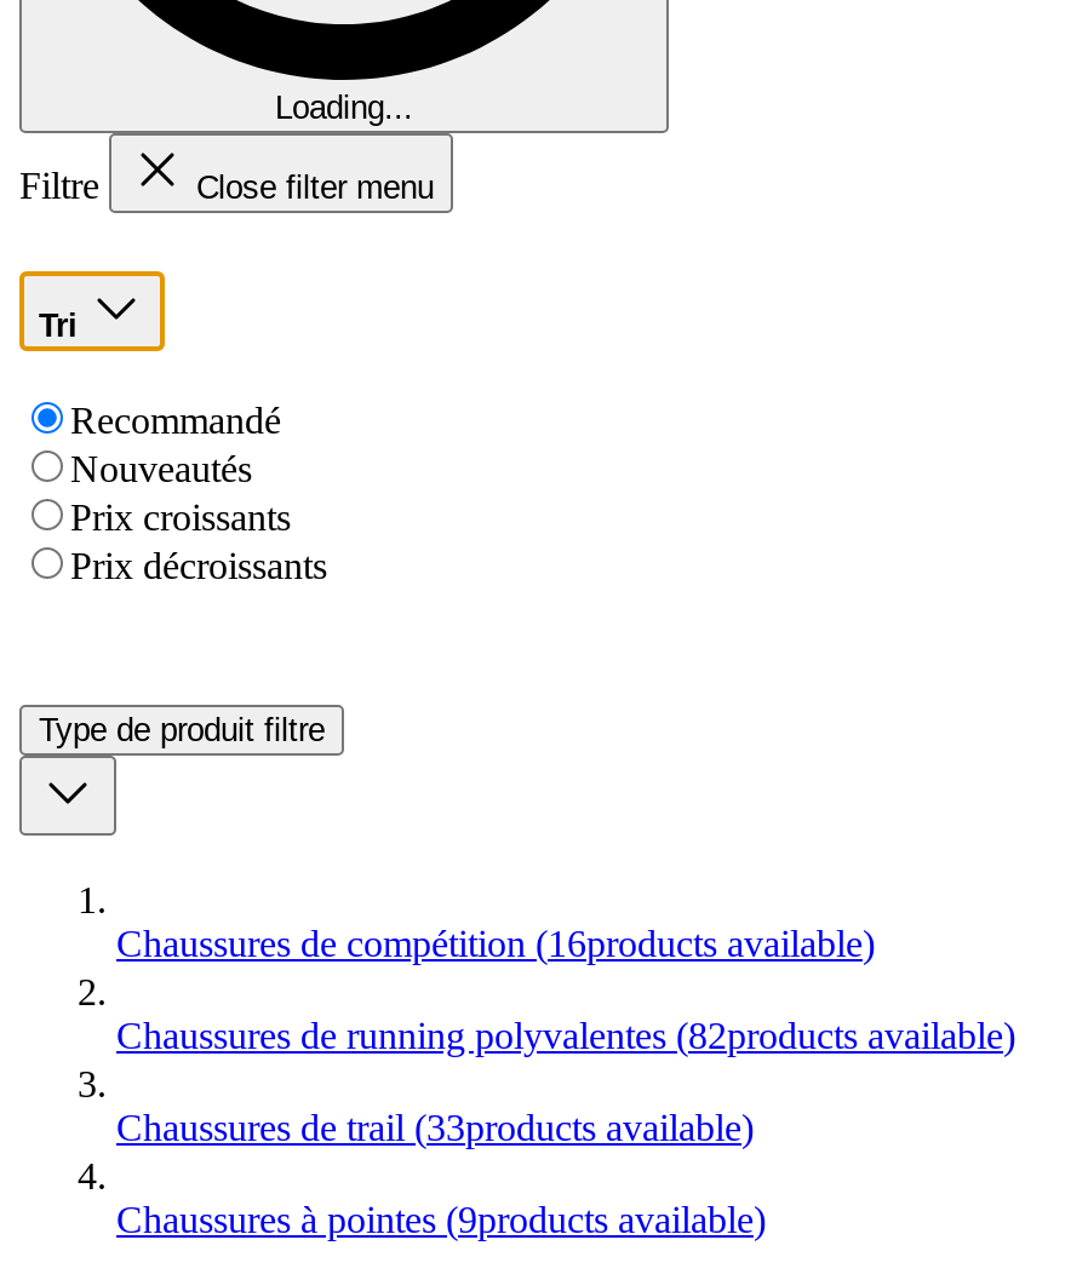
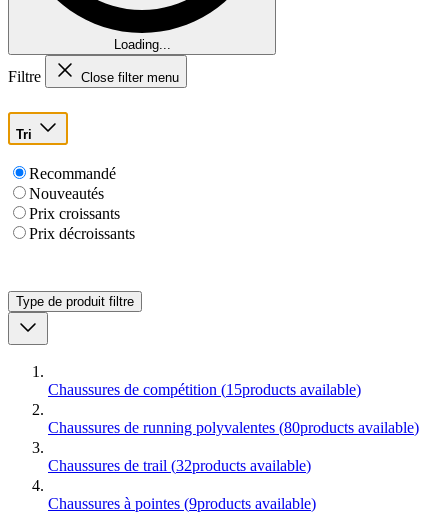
- Chaussures de compétition (16products available)
+ Chaussures de compétition (15products available)

- Chaussures de running polyvalentes (82products available)
+ Chaussures de running polyvalentes (80products available)

- Chaussures de trail (33products available)
+ Chaussures de trail (32products available)
